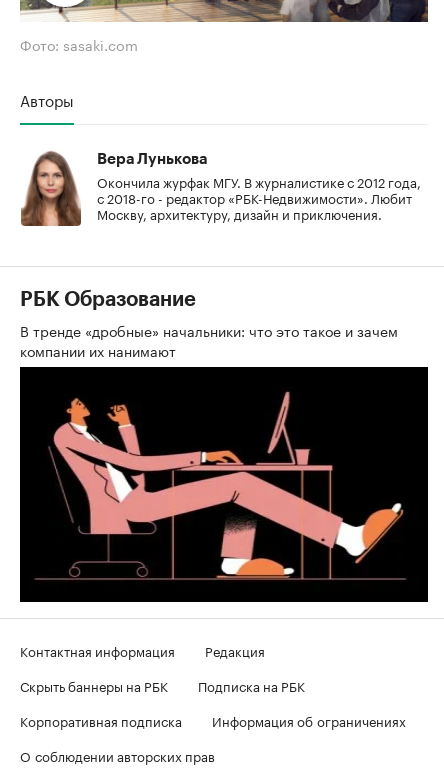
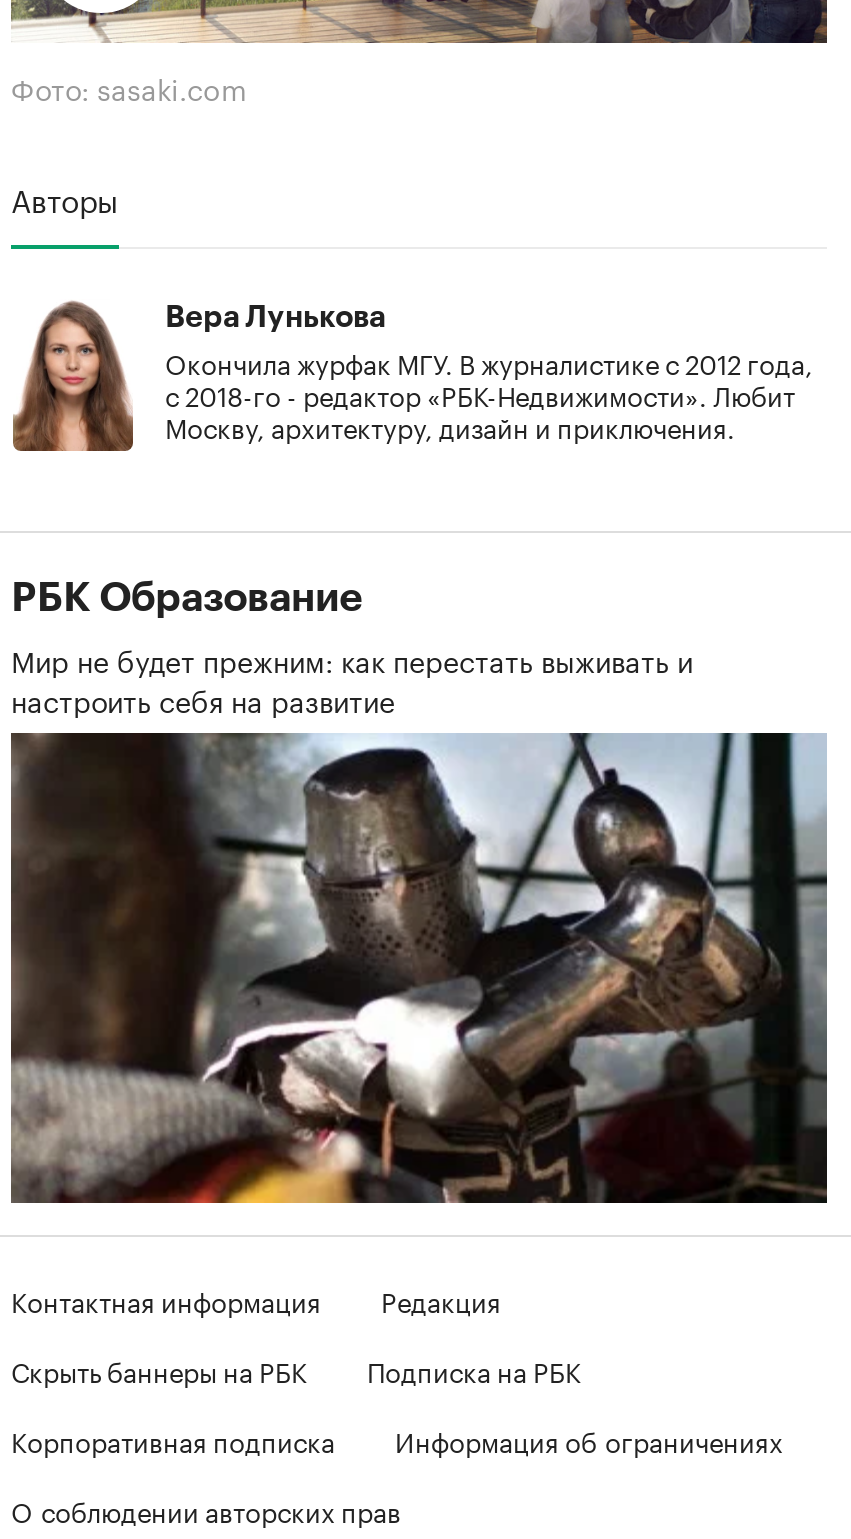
- В тренде «дробные» начальники: что это такое и зачем
- компании их нанимают
+ Мир не будет прежним: как перестать выживать и
+ настроить себя на развитие

- [image]
+ [image]
